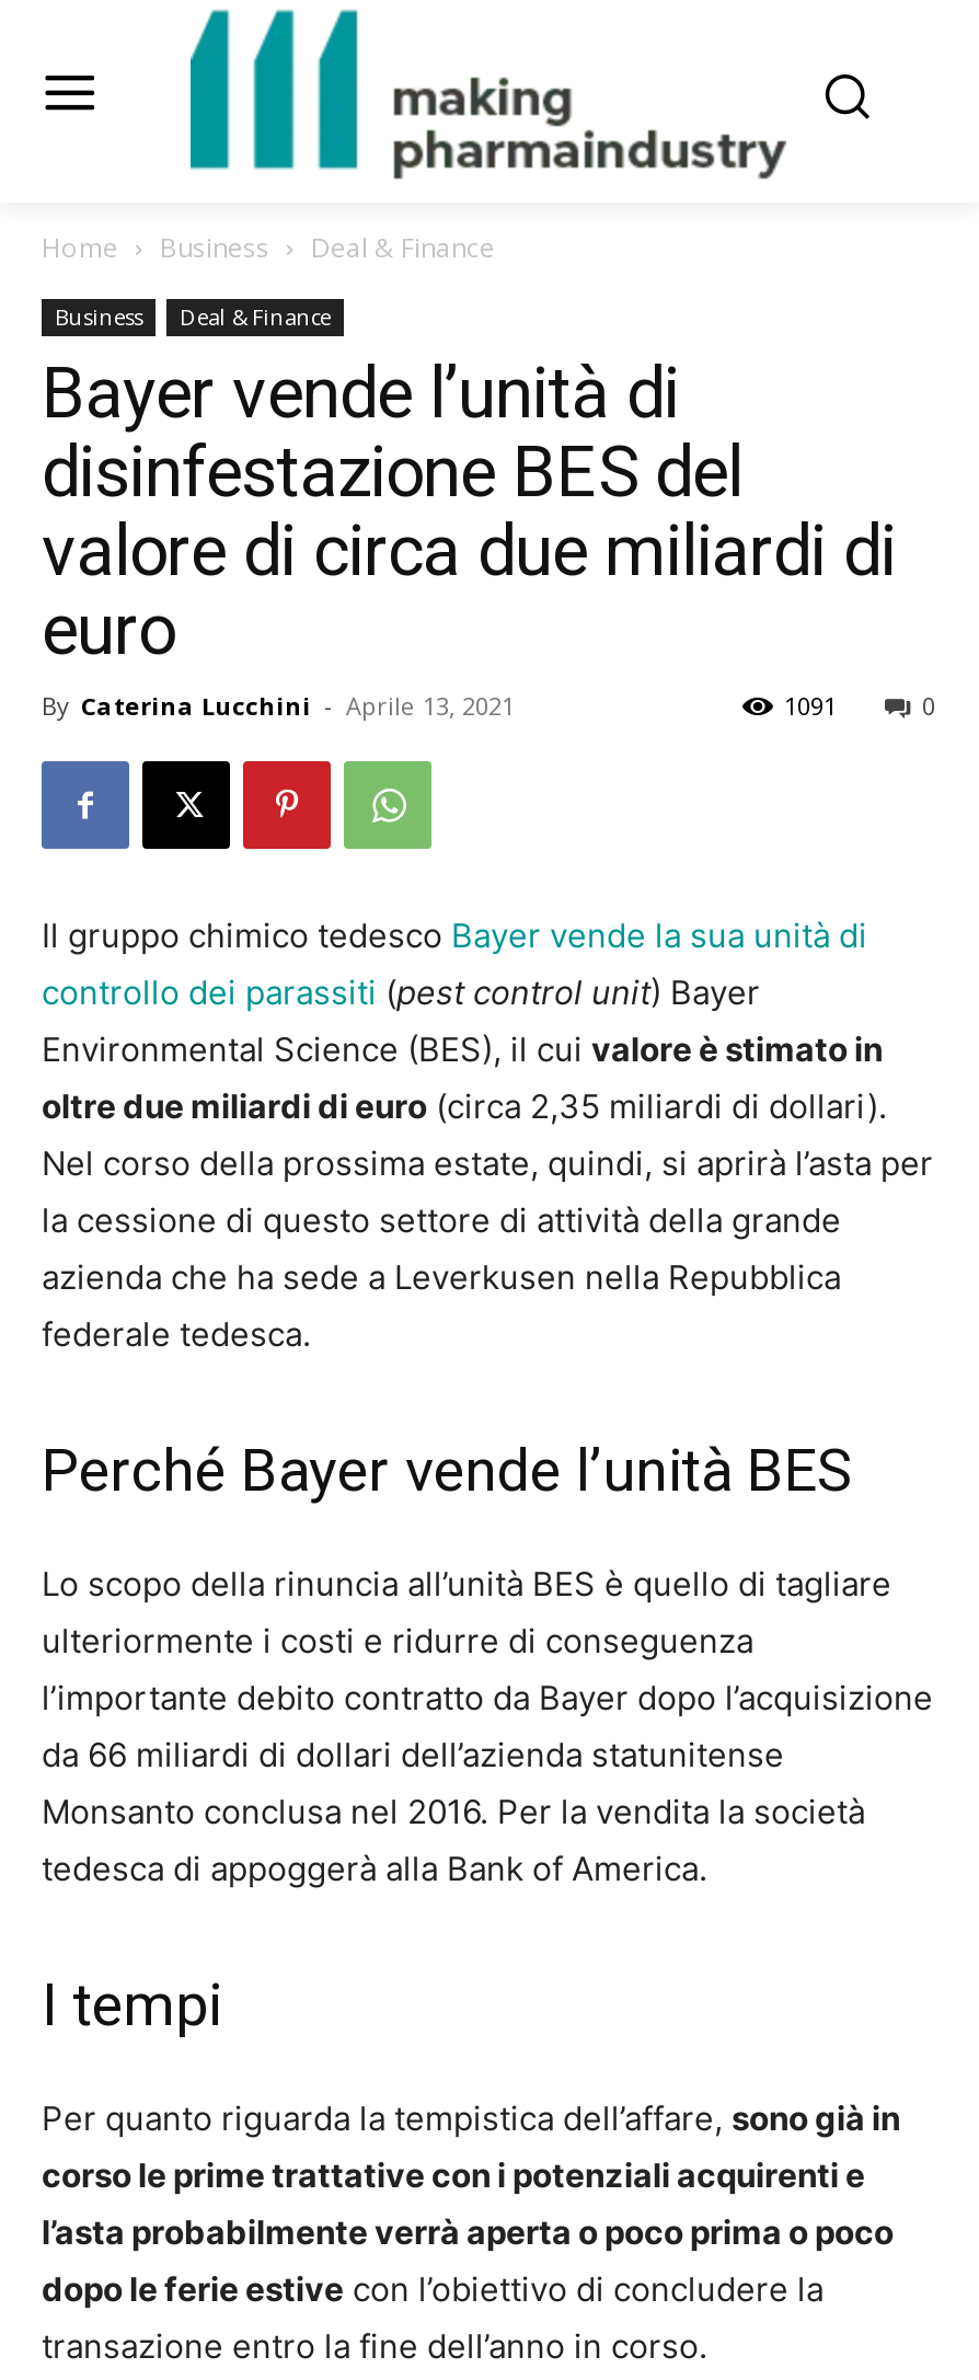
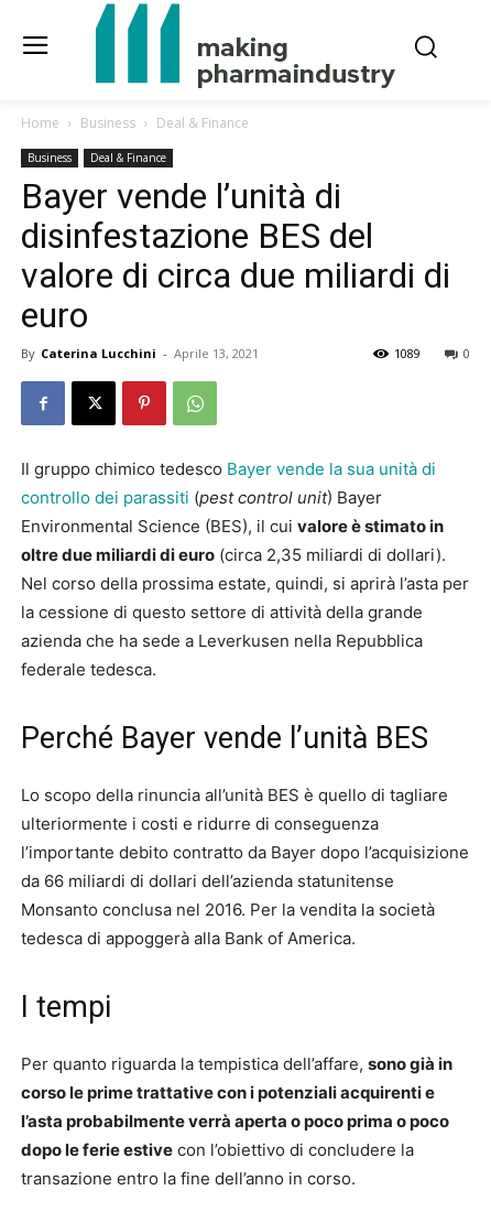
- 1091
+ 1089
